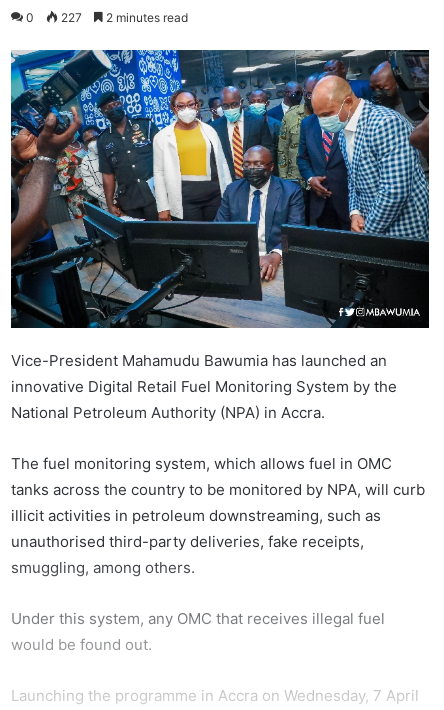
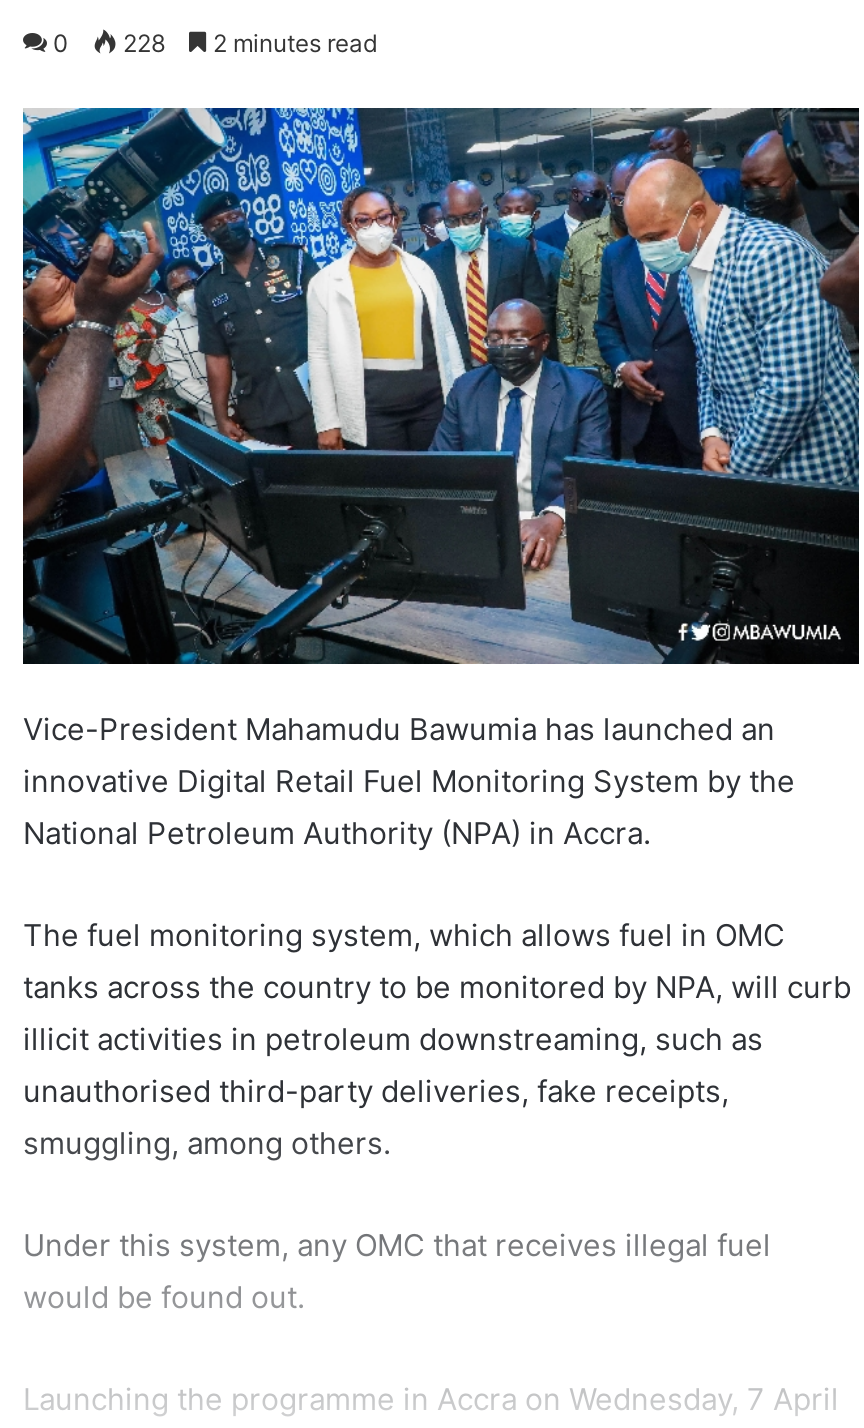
- 0 227 2 minutes read
+ 0 228 2 minutes read
